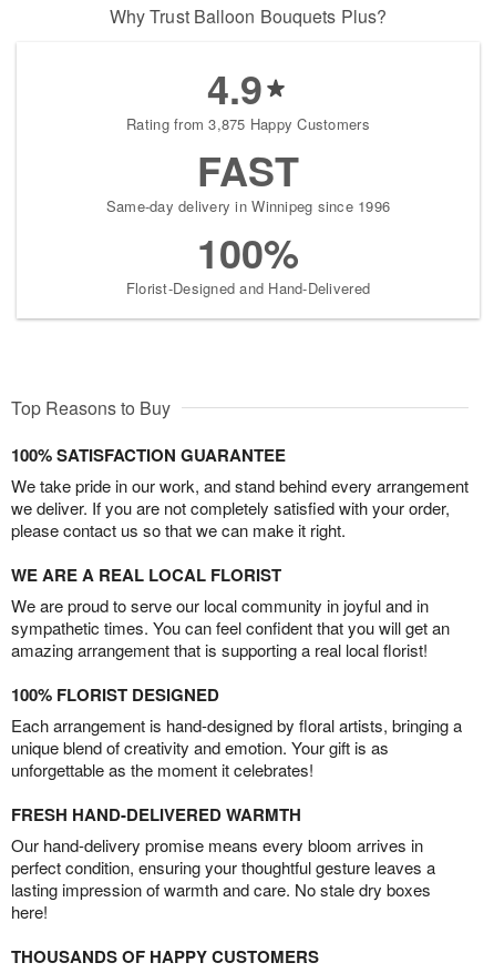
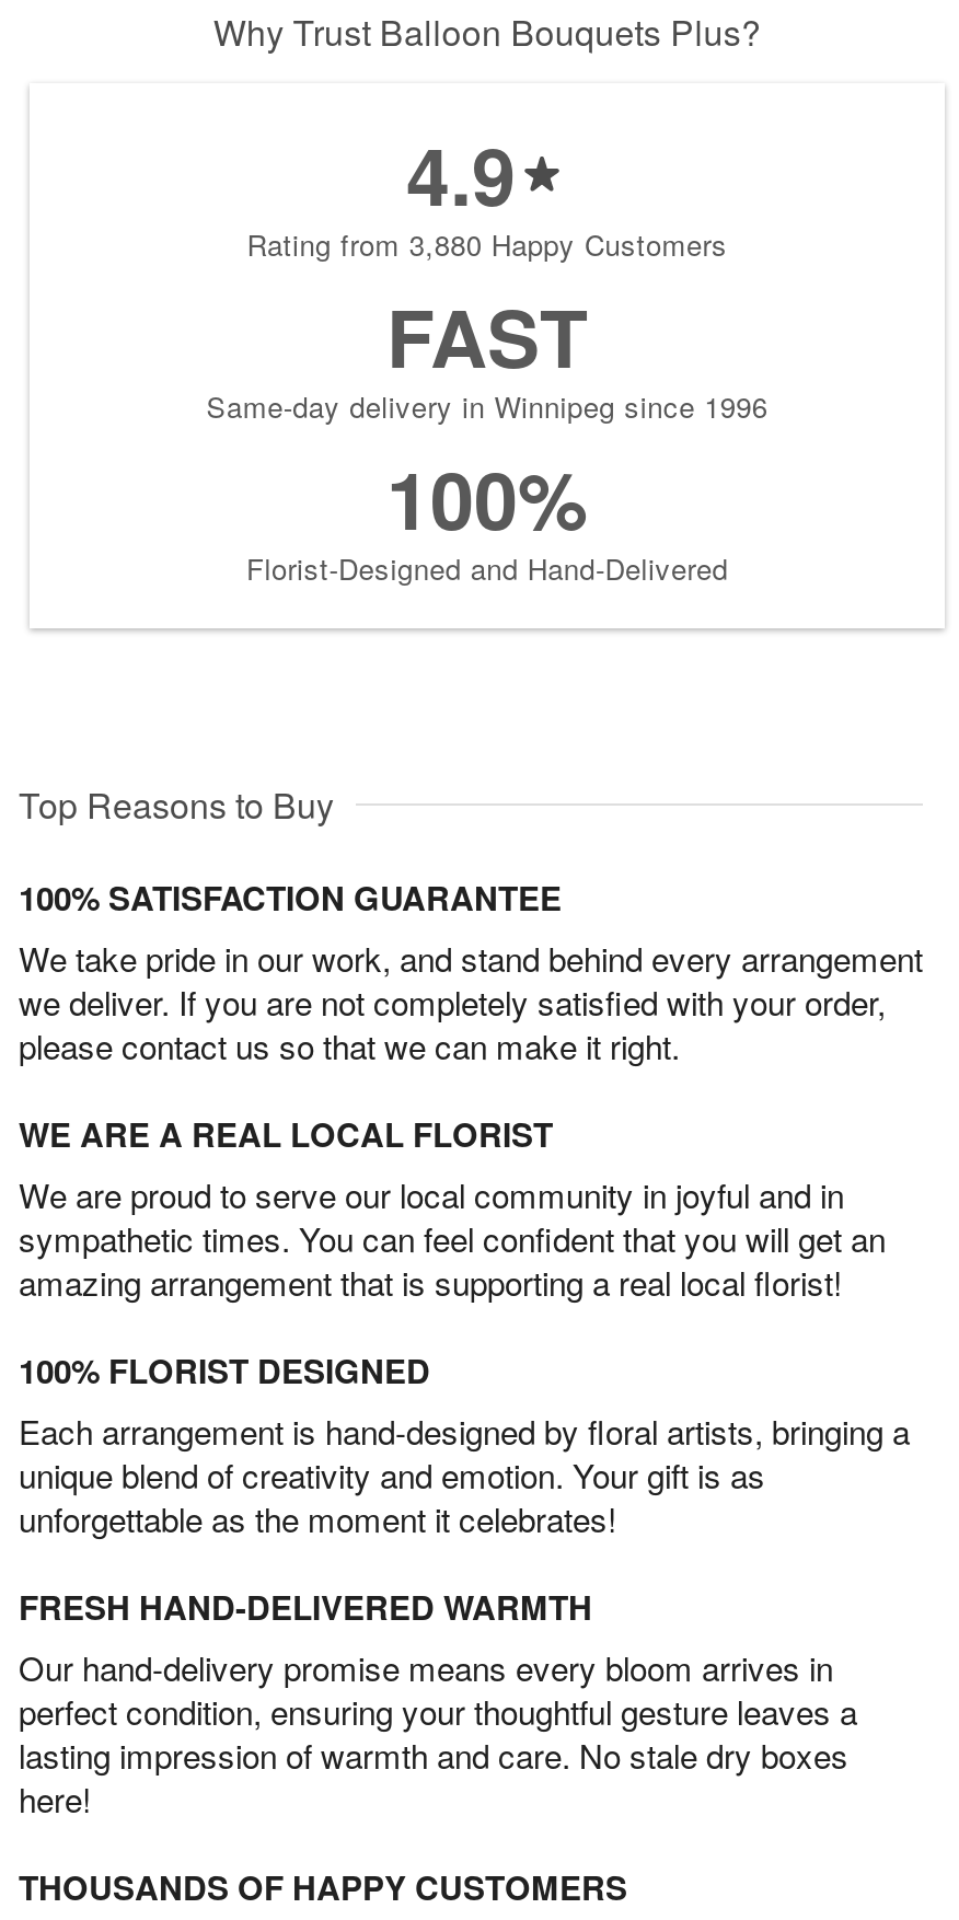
- Rating from 3,875 Happy Customers
+ Rating from 3,880 Happy Customers
